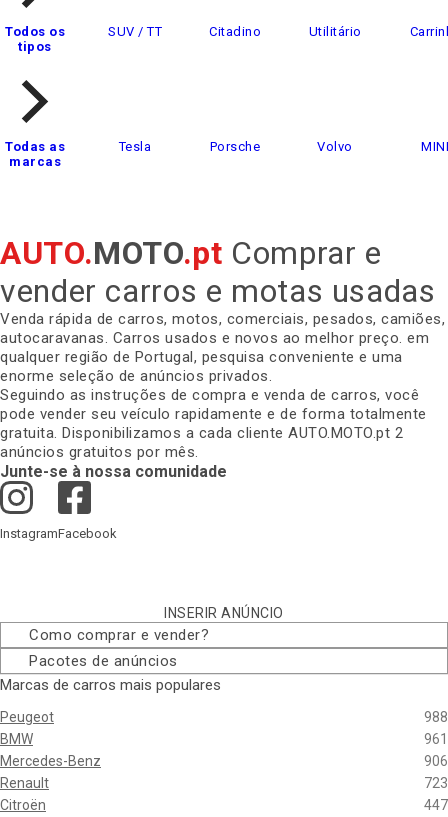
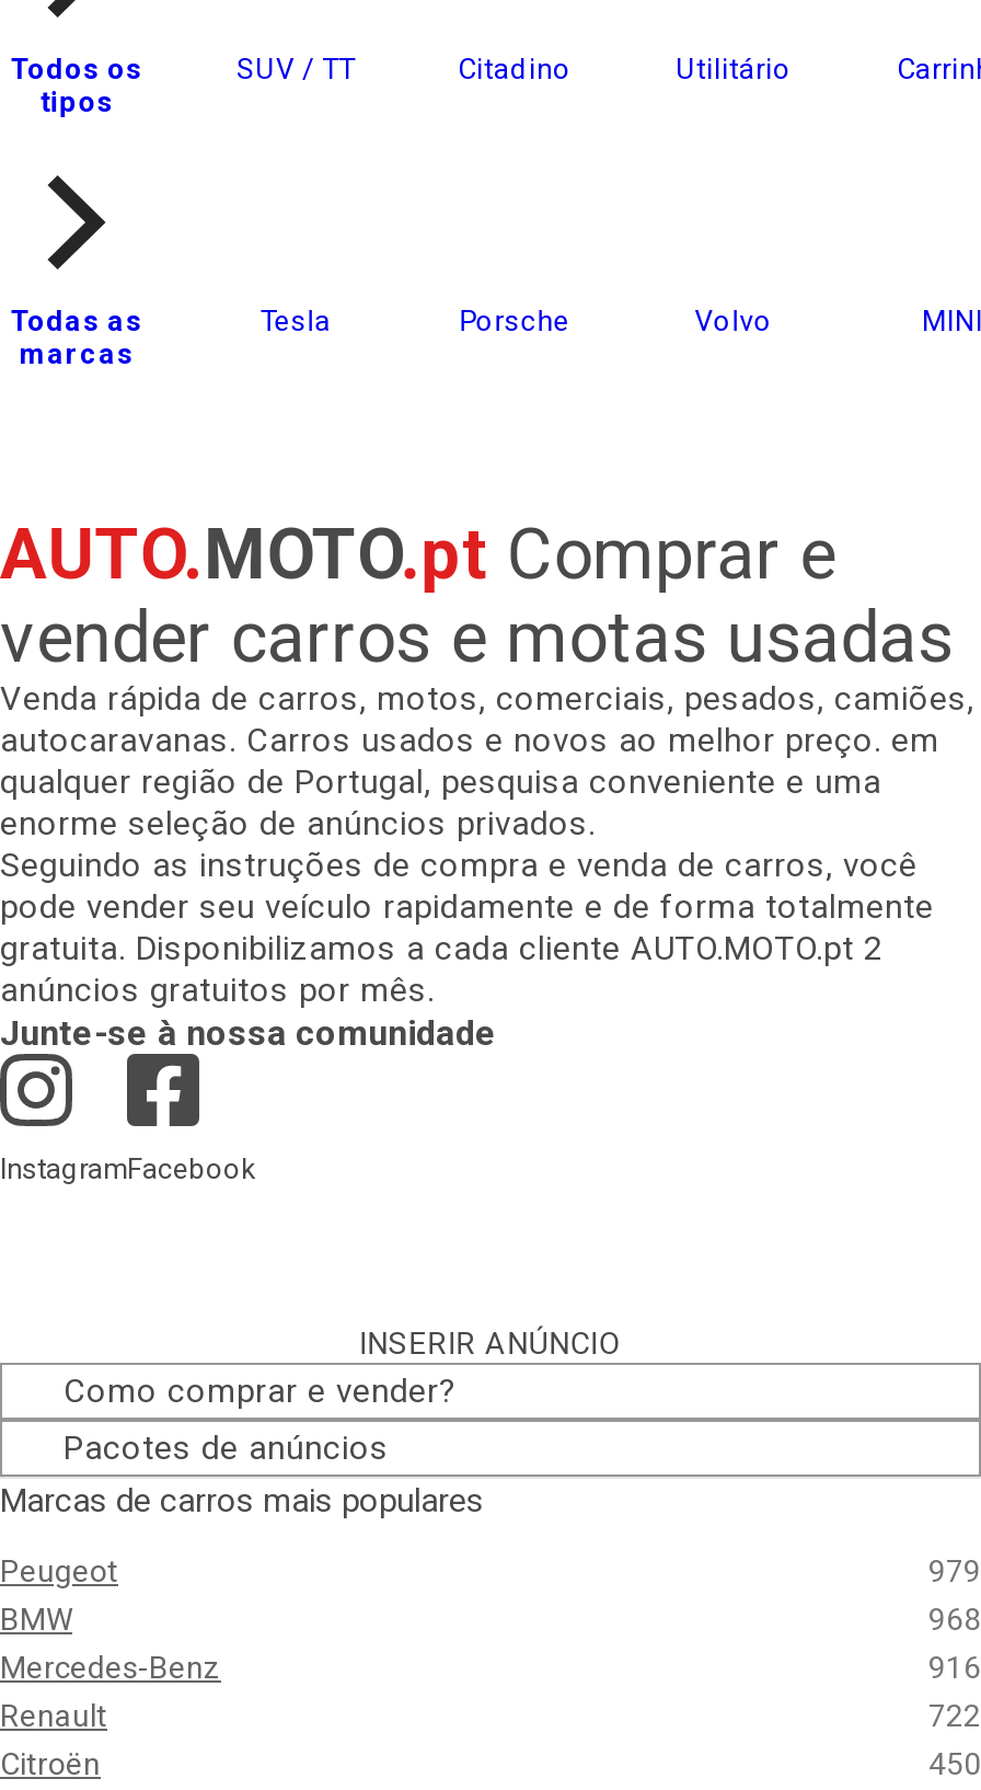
- 988
+ 979

- 961
+ 968

- 906
+ 916

- 723
+ 722

- 447
+ 450
